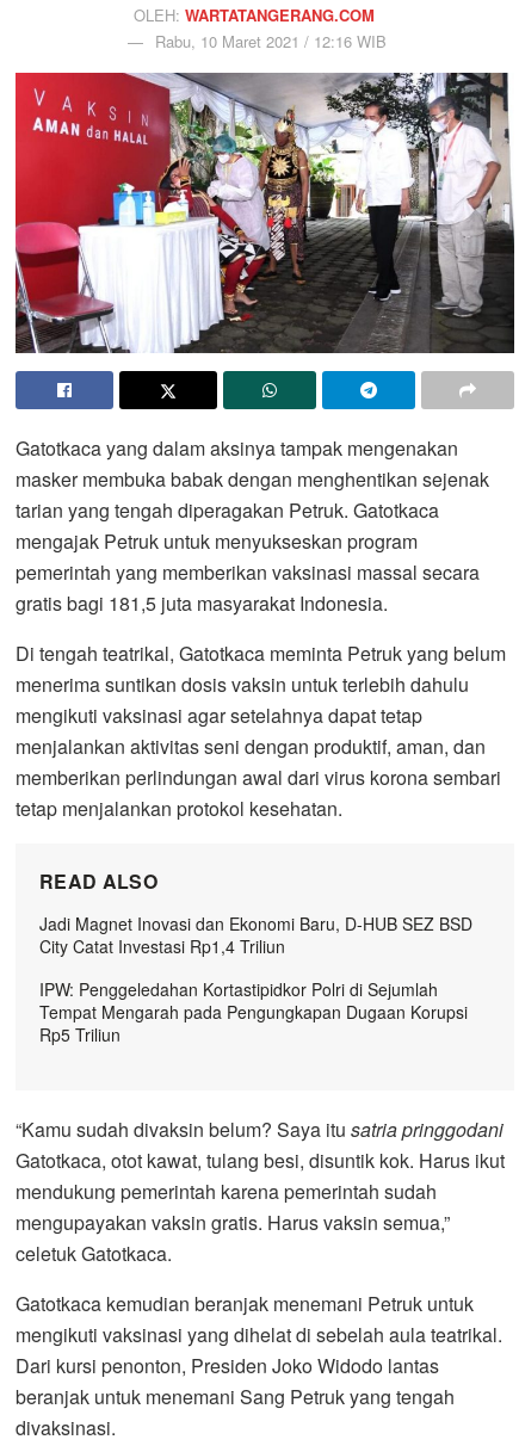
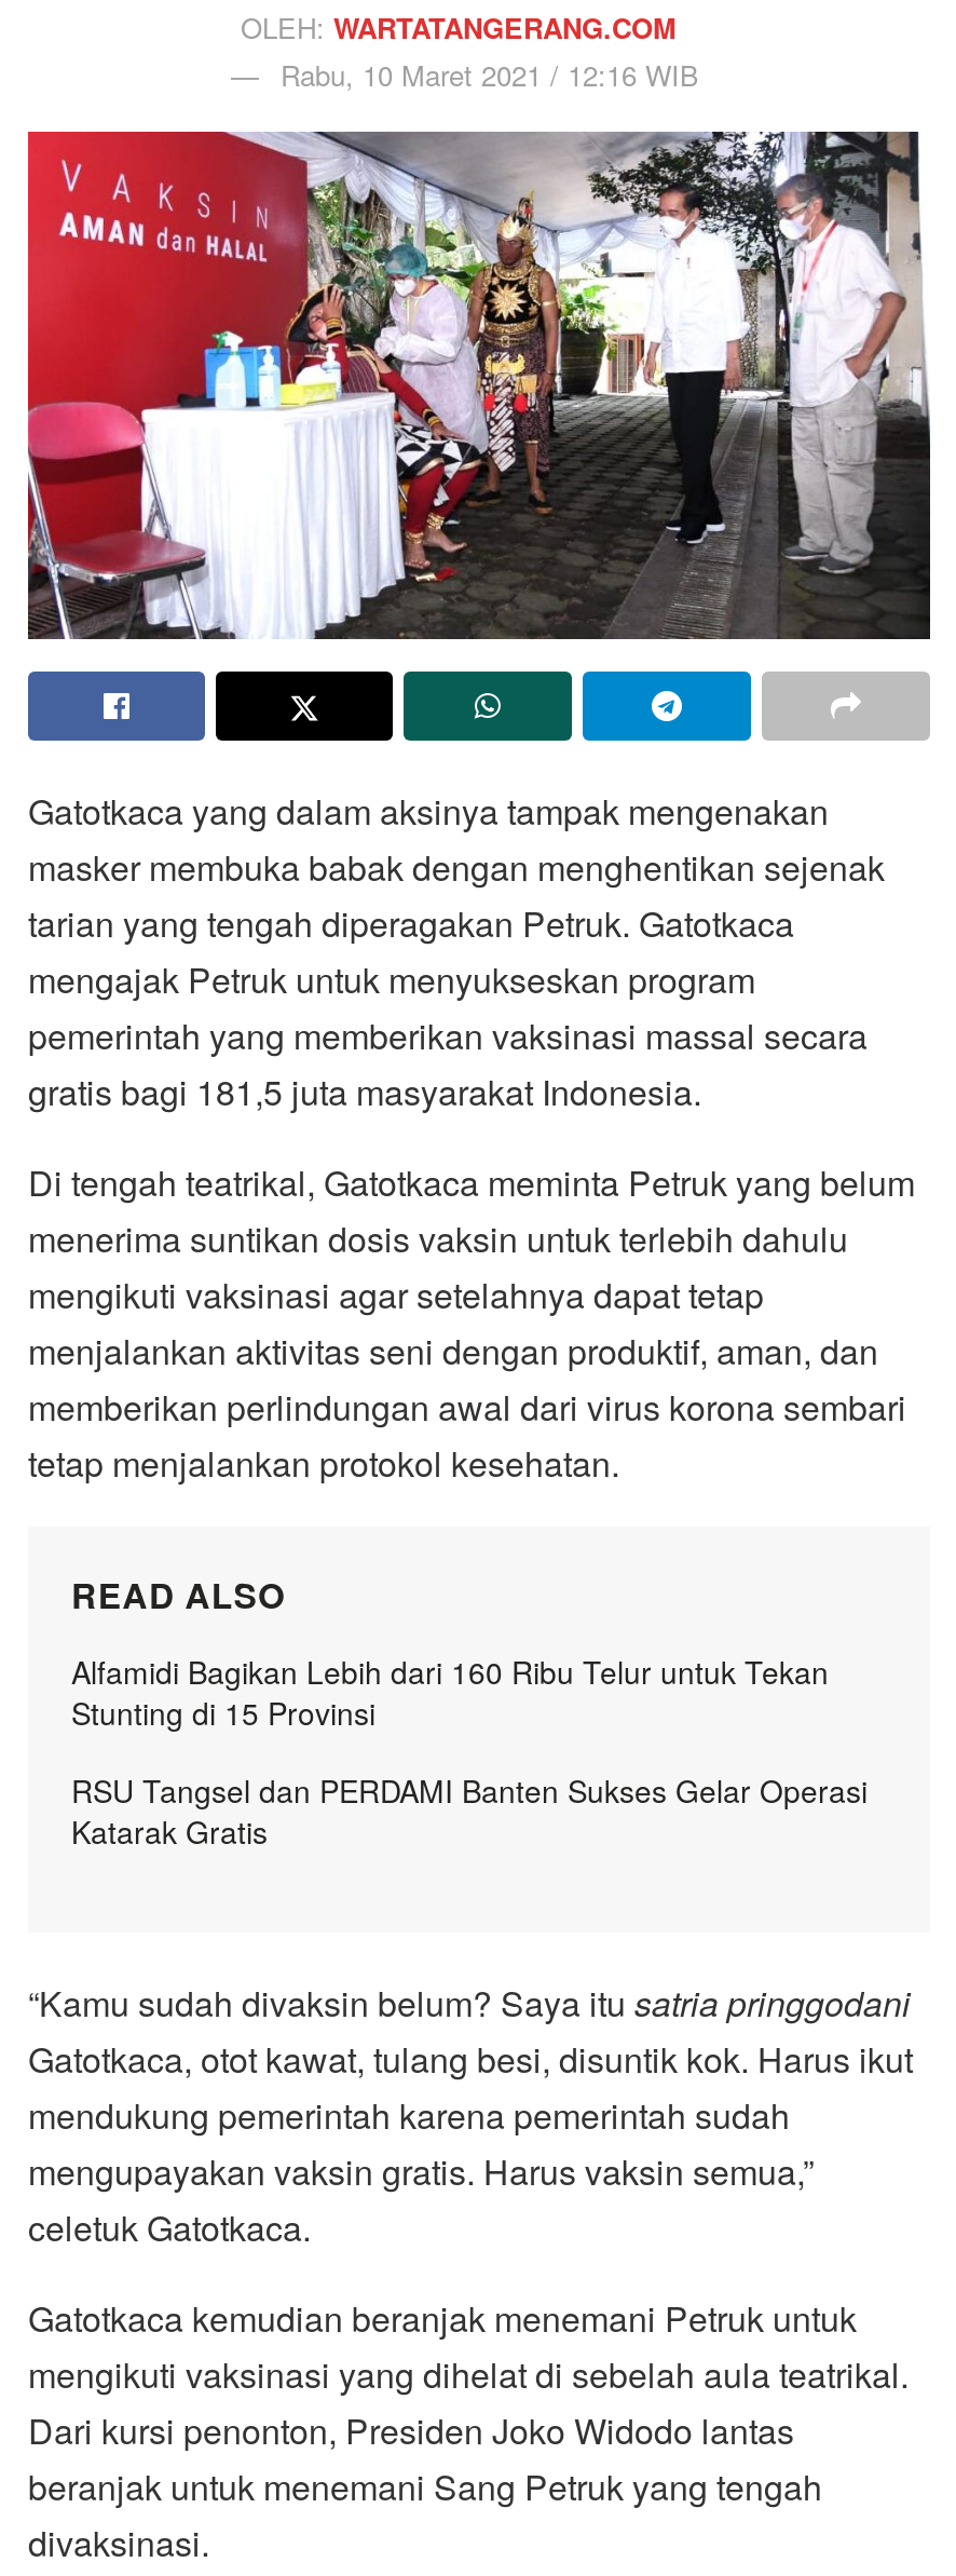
- Jadi Magnet Inovasi dan Ekonomi Baru, D-HUB SEZ BSD
- City Catat Investasi Rp1,4 Triliun
+ Alfamidi Bagikan Lebih dari 160 Ribu Telur untuk Tekan
+ Stunting di 15 Provinsi

- IPW: Penggeledahan Kortastipidkor Polri di Sejumlah
- Tempat Mengarah pada Pengungkapan Dugaan Korupsi
- Rp5 Triliun
+ RSU Tangsel dan PERDAMI Banten Sukses Gelar Operasi
+ Katarak Gratis
